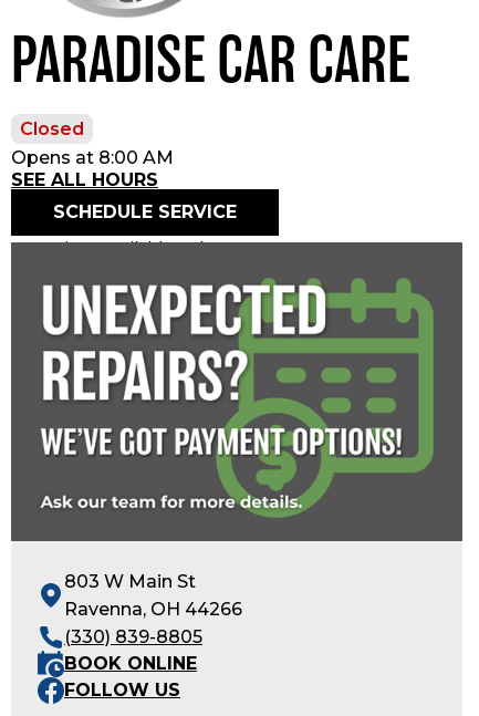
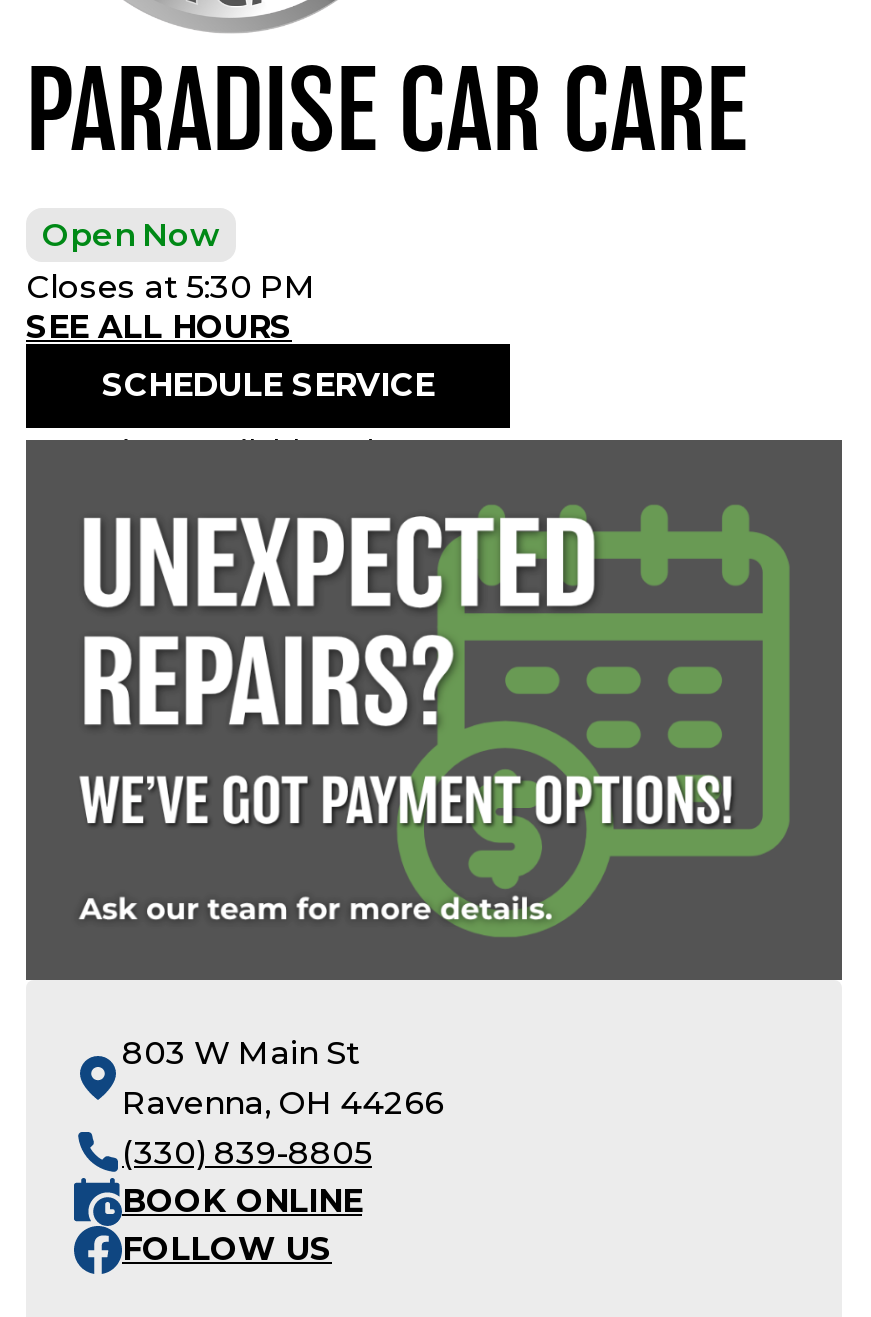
- Closed
- Opens at 8:00 AM
+ Open Now
+ Closes at 5:30 PM
